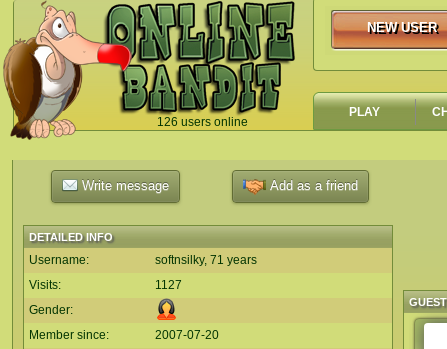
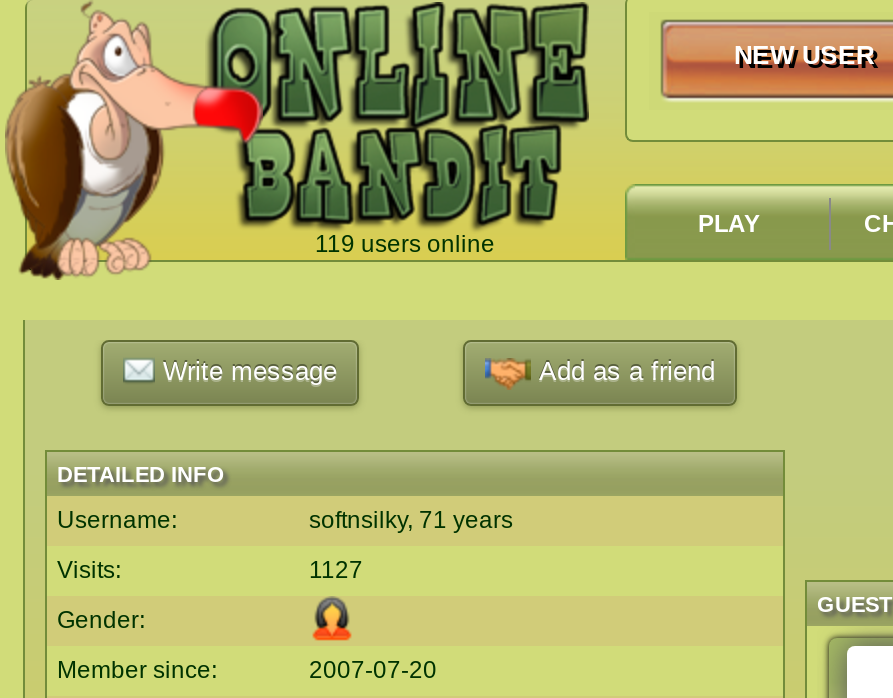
- 126 users online
+ 119 users online
